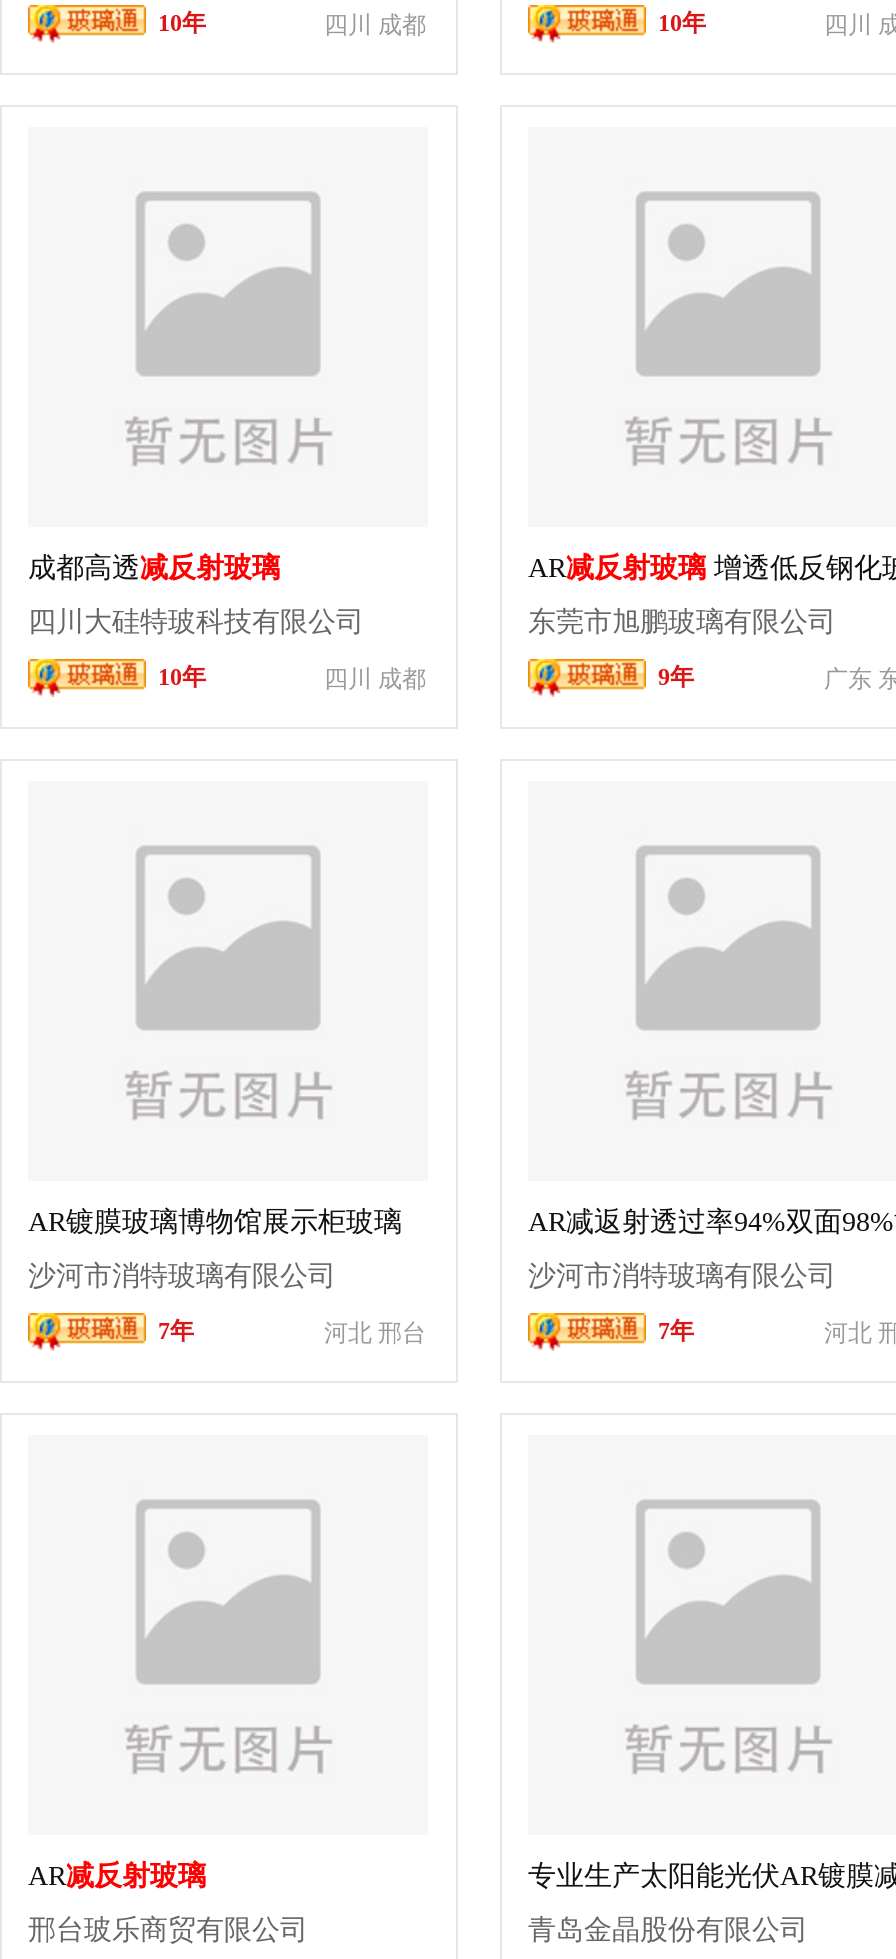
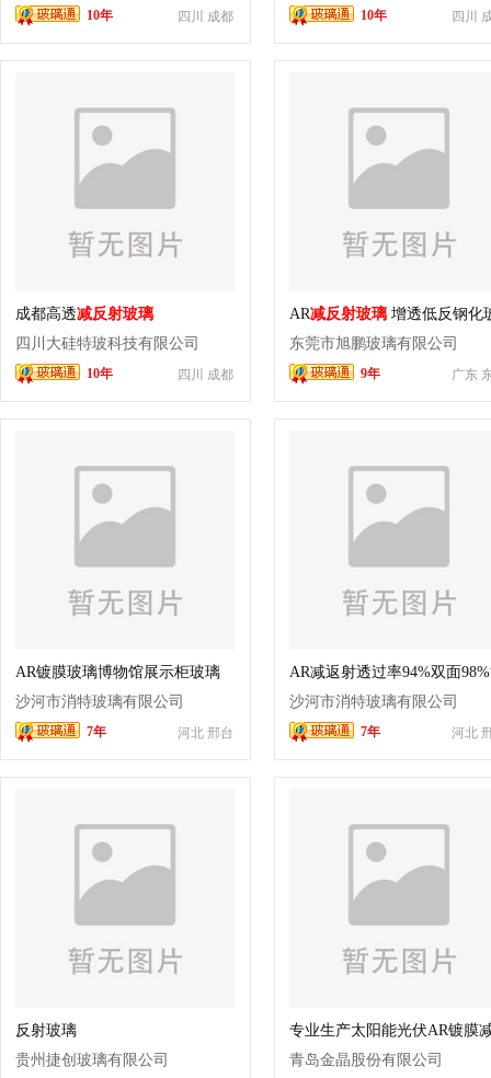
- AR减反射玻璃
+ 反射玻璃

- 邢台玻乐商贸有限公司
+ 贵州捷创玻璃有限公司
